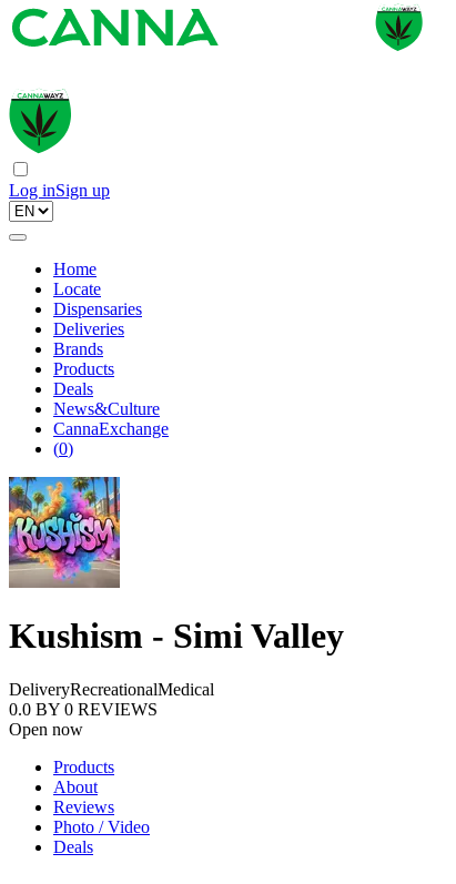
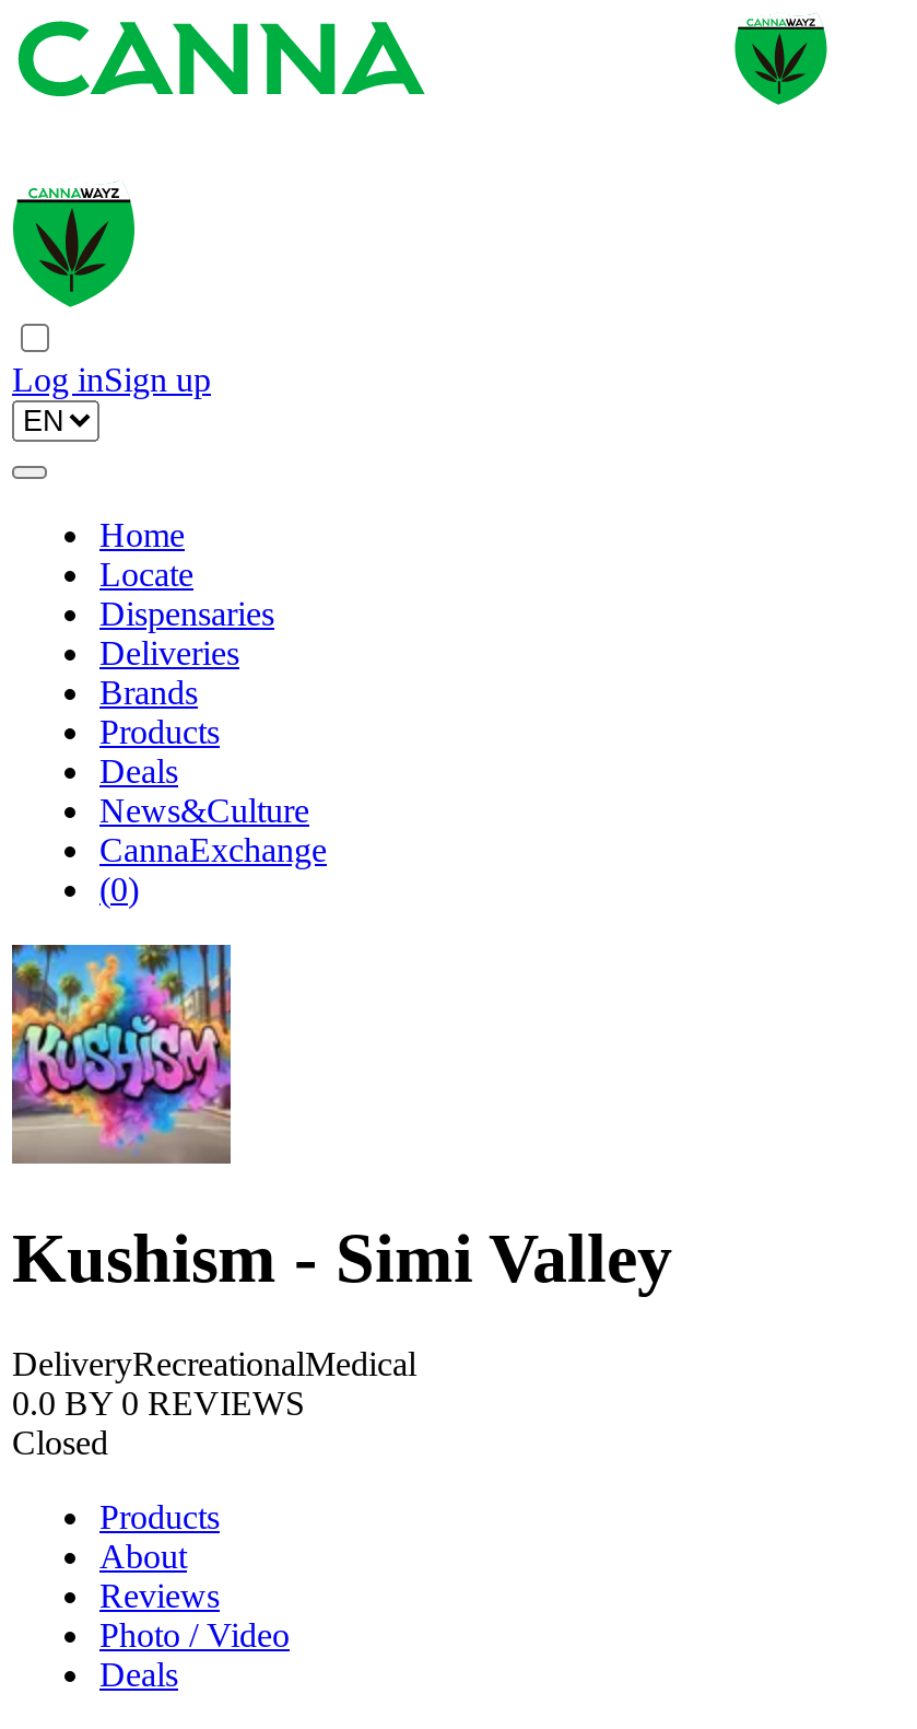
- Open now
+ Closed
